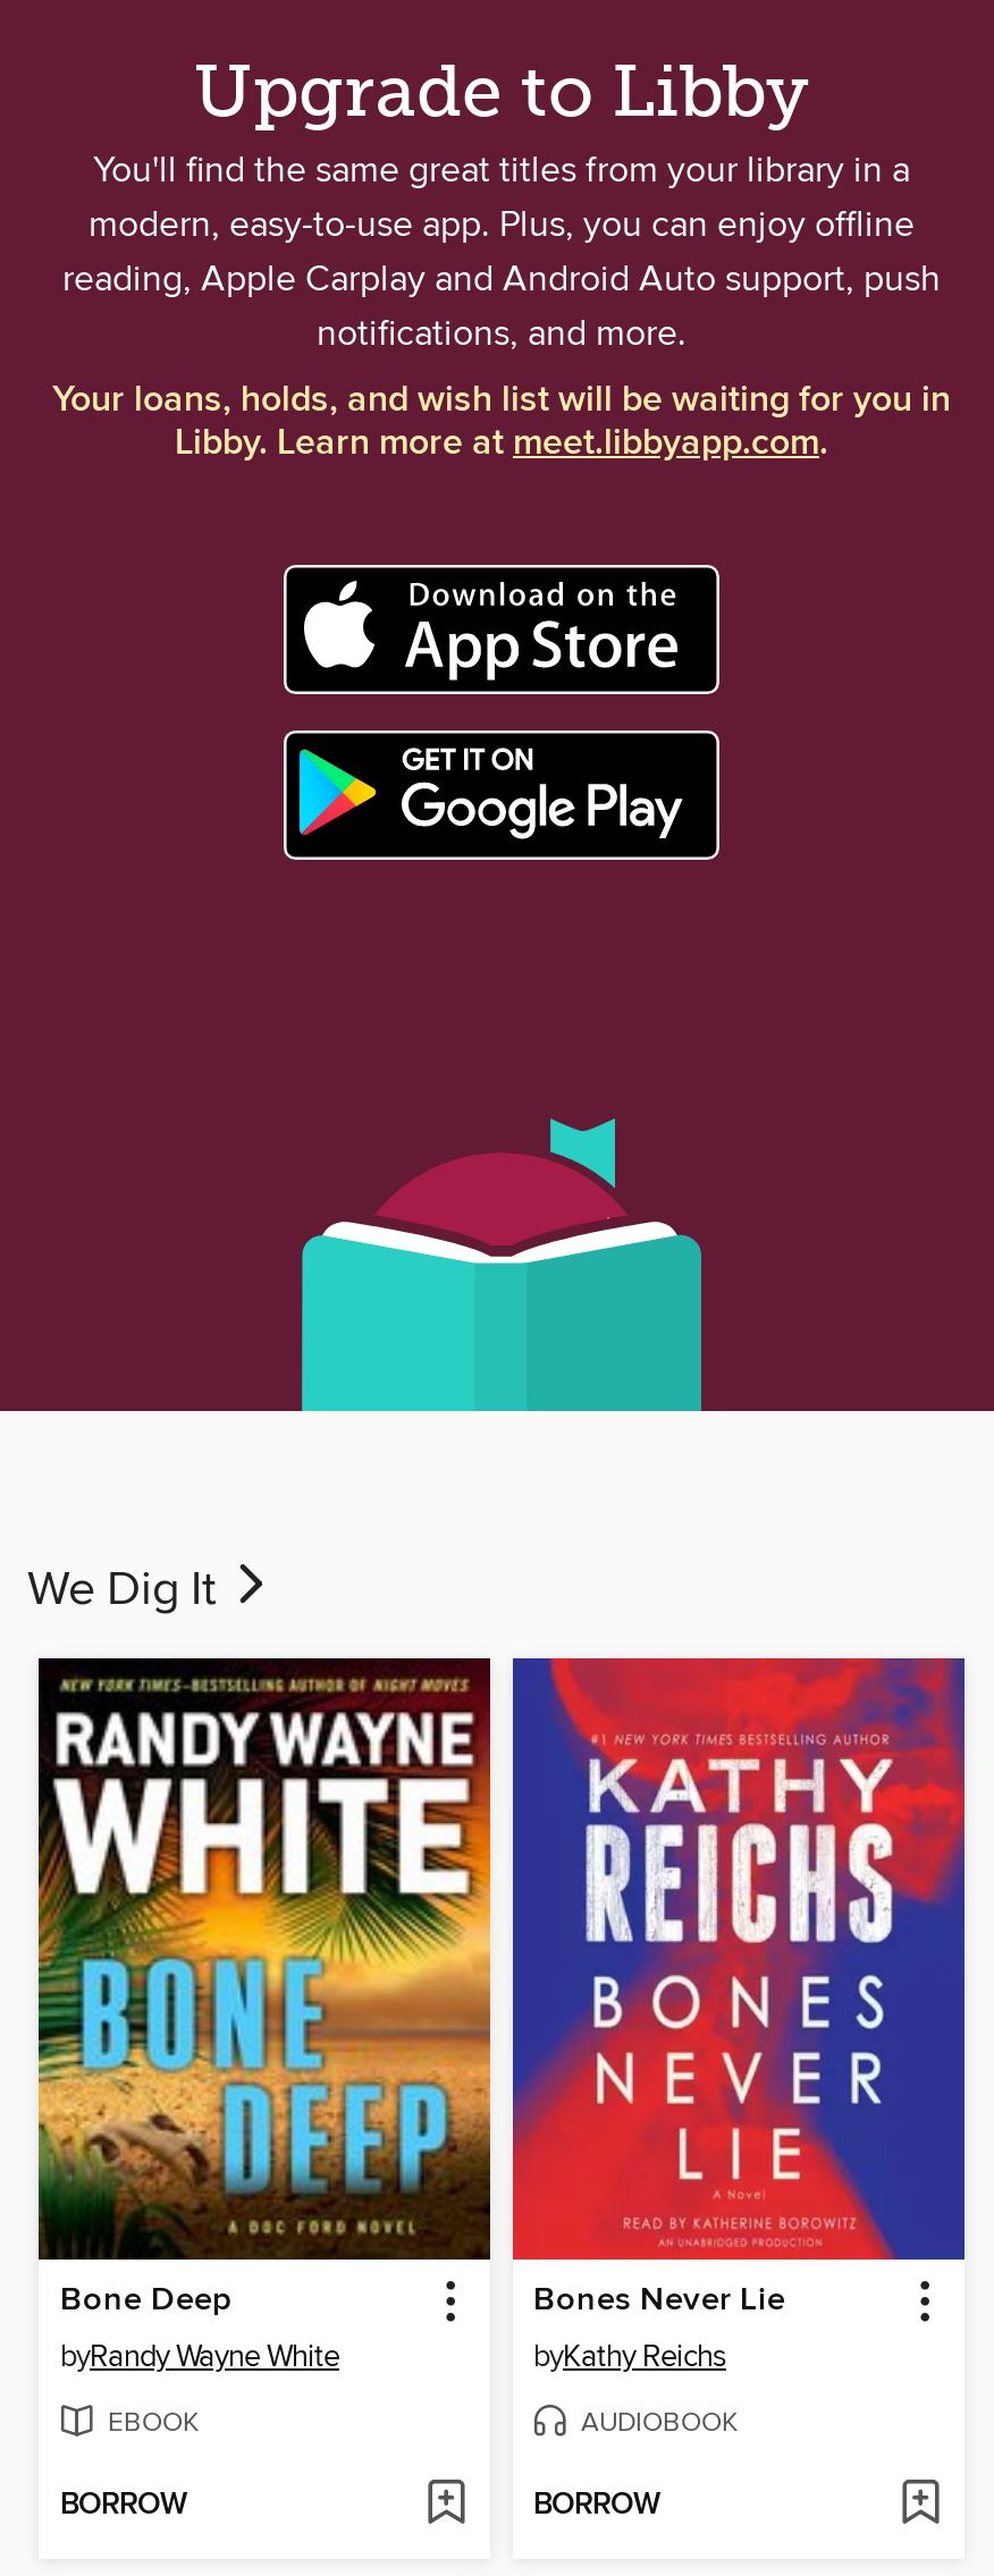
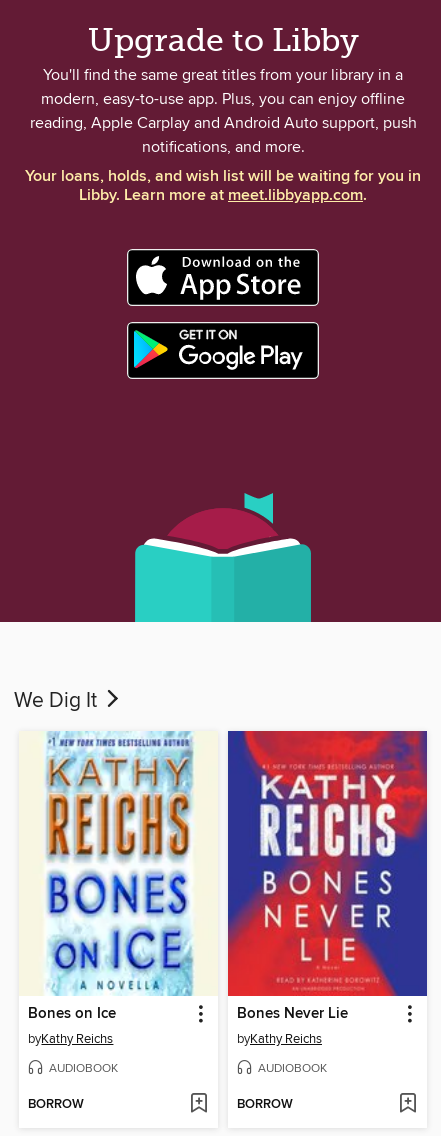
- [image]
- Bone Deep
- byRandy Wayne White
+ [image]
+ Bones on Ice
+ byKathy Reichs

- EBOOK
+ AUDIOBOOK
